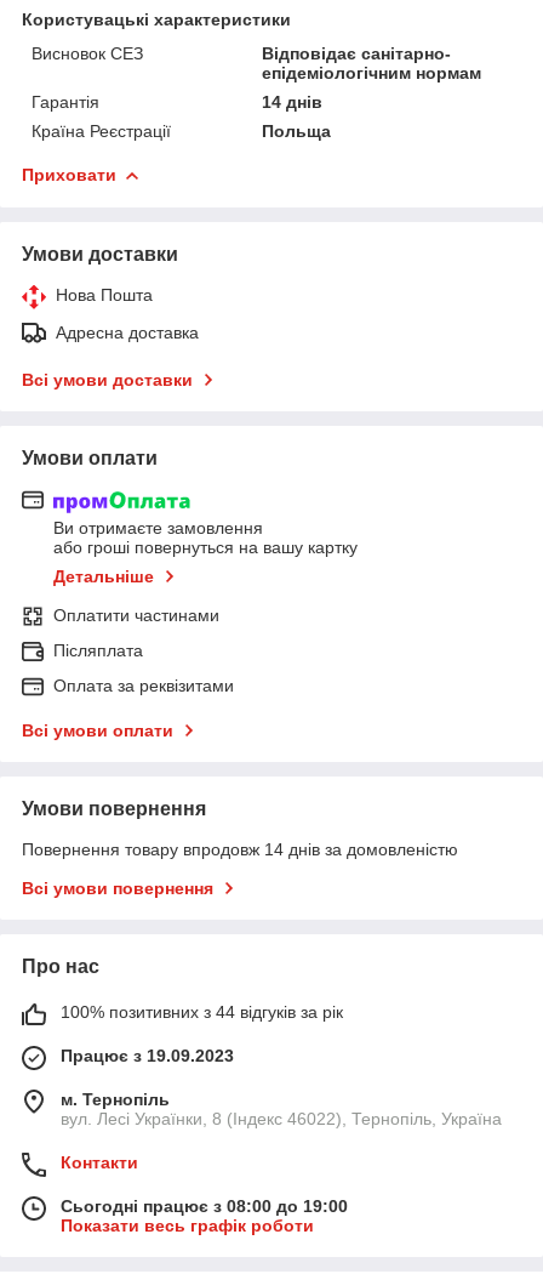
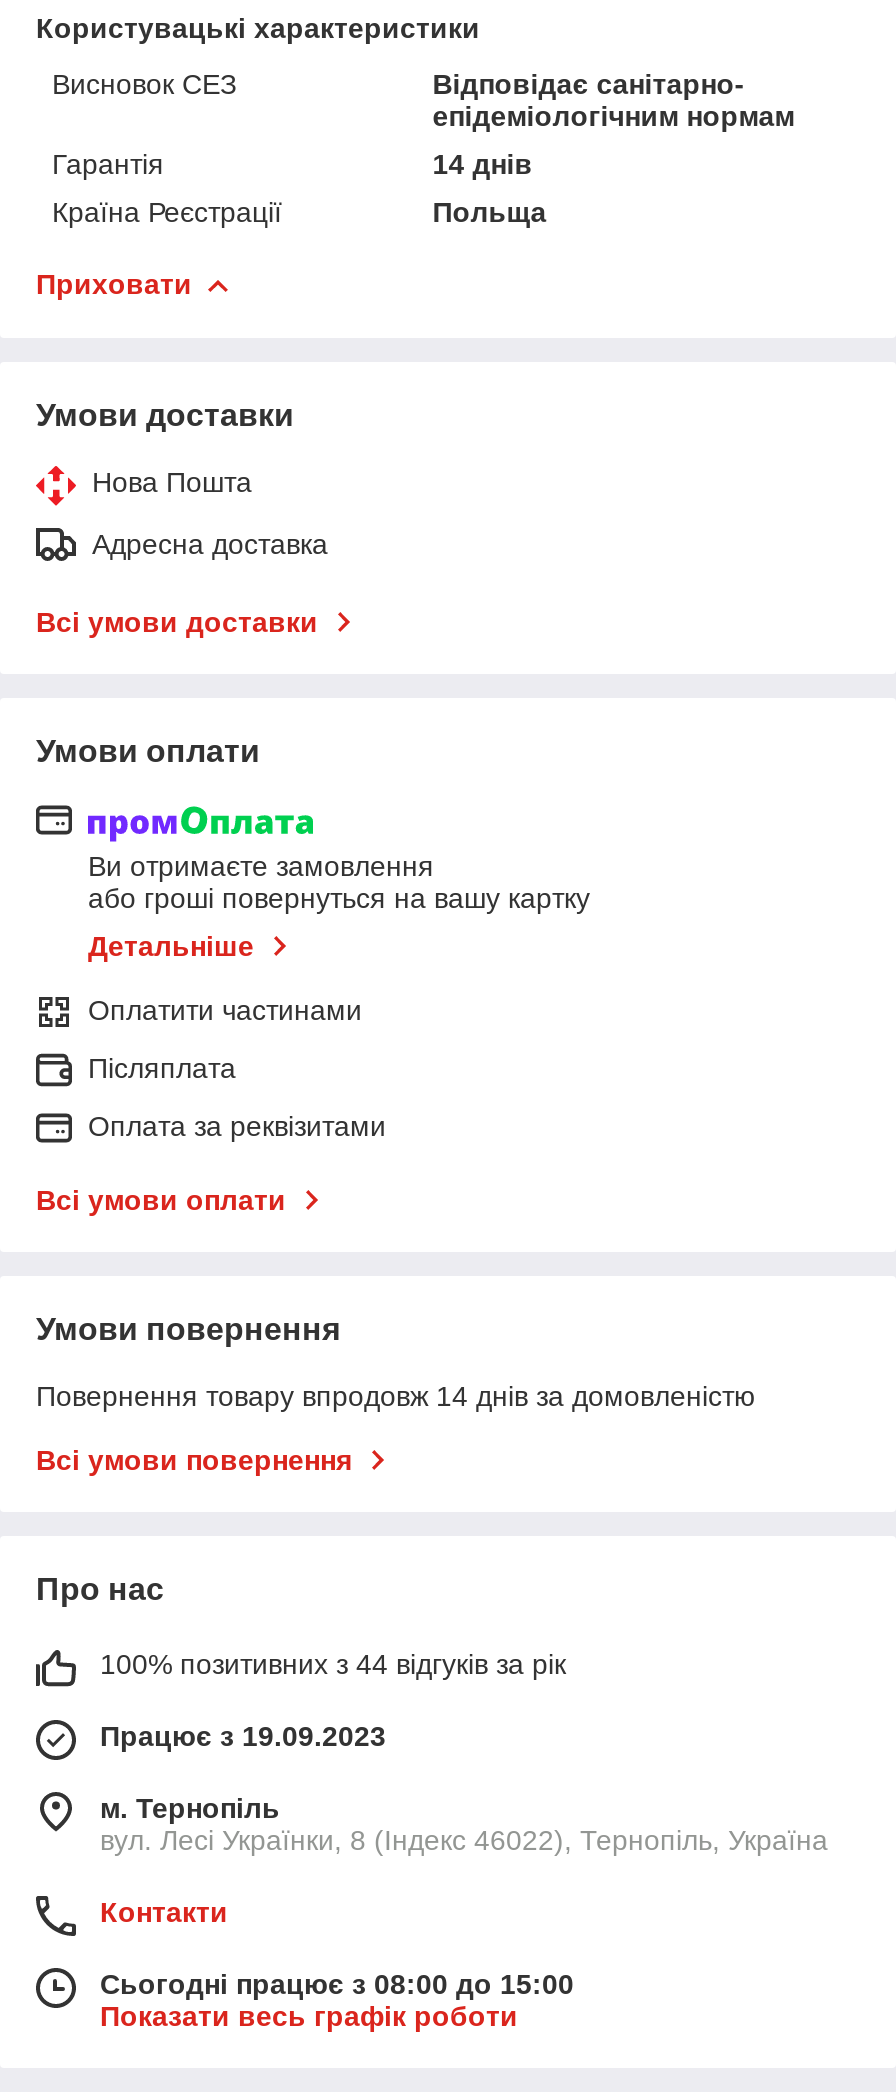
- Сьогодні працює з 08:00 до 19:00
+ Сьогодні працює з 08:00 до 15:00
